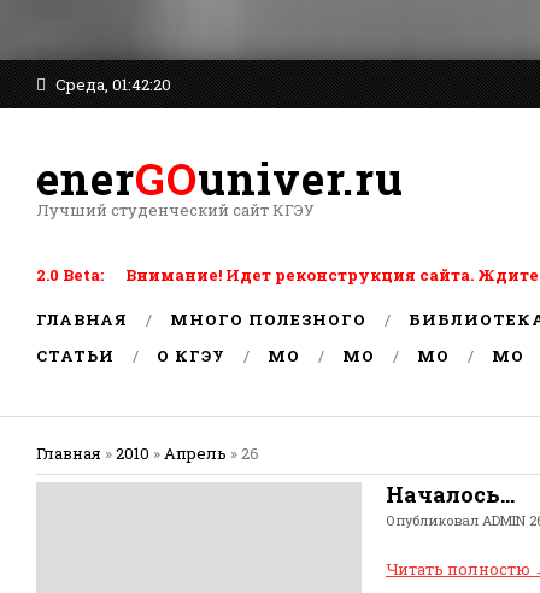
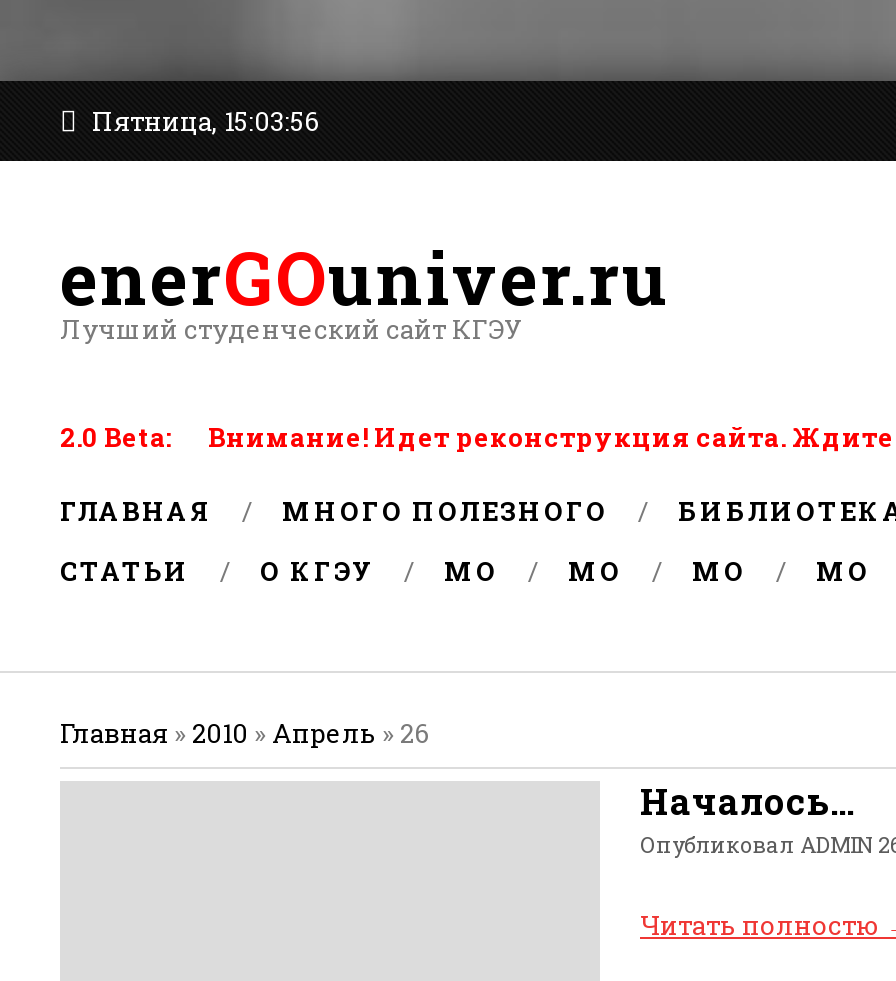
- Среда, 01:42:20
+ Пятница, 15:03:56
